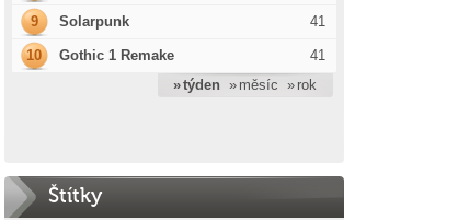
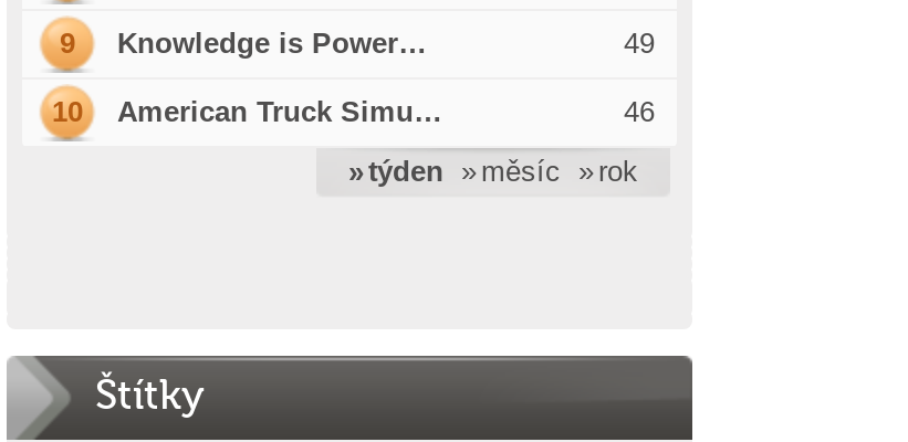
- Solarpunk
- 41
+ Knowledge is Power…
+ 49

- Gothic 1 Remake
- 41
+ American Truck Simu…
+ 46
